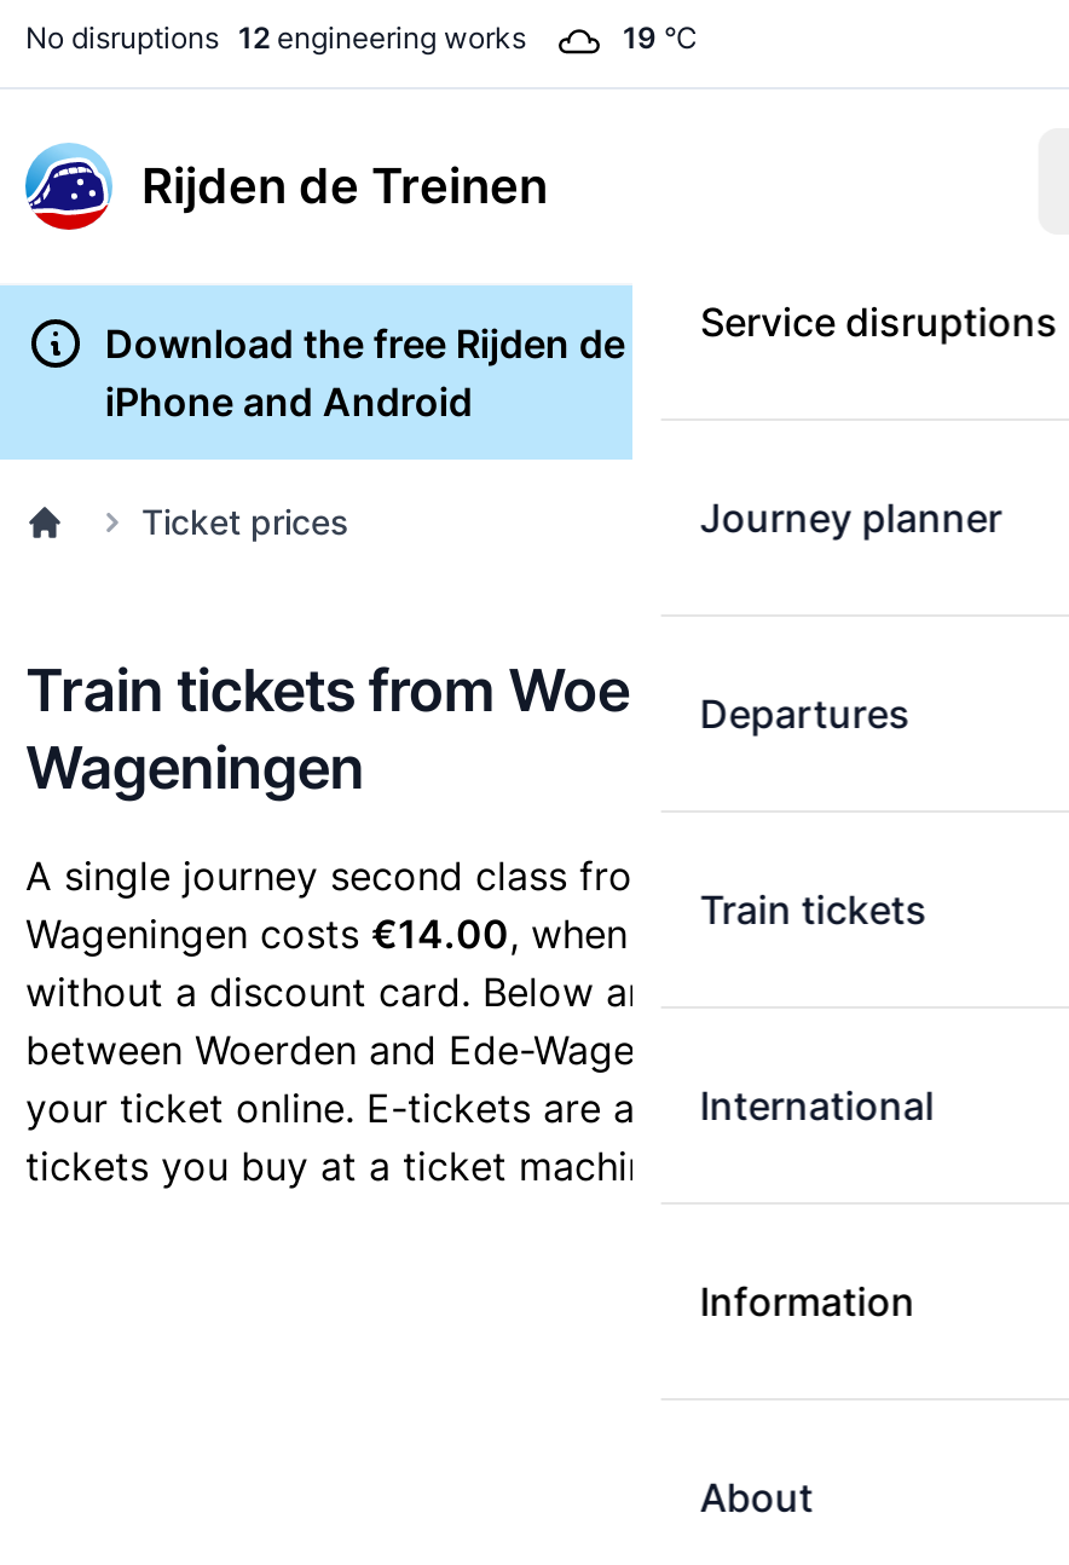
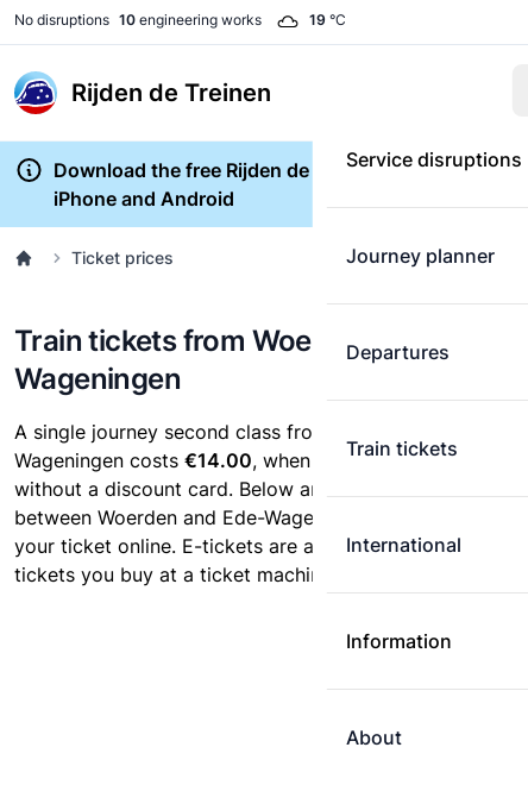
- No disruptions 12 engineering works
+ No disruptions 10 engineering works
